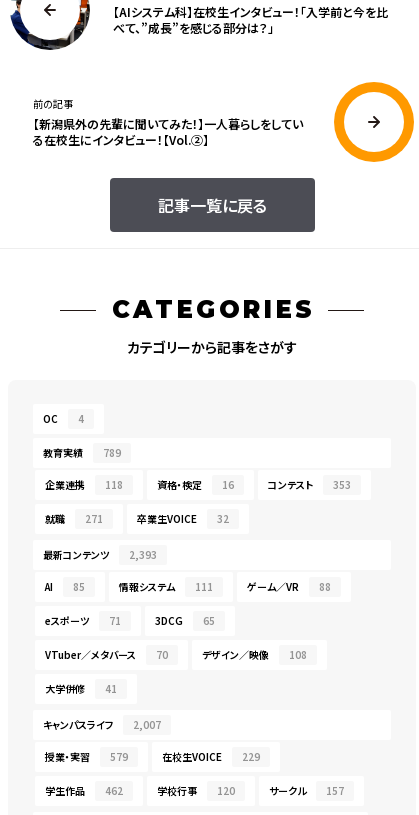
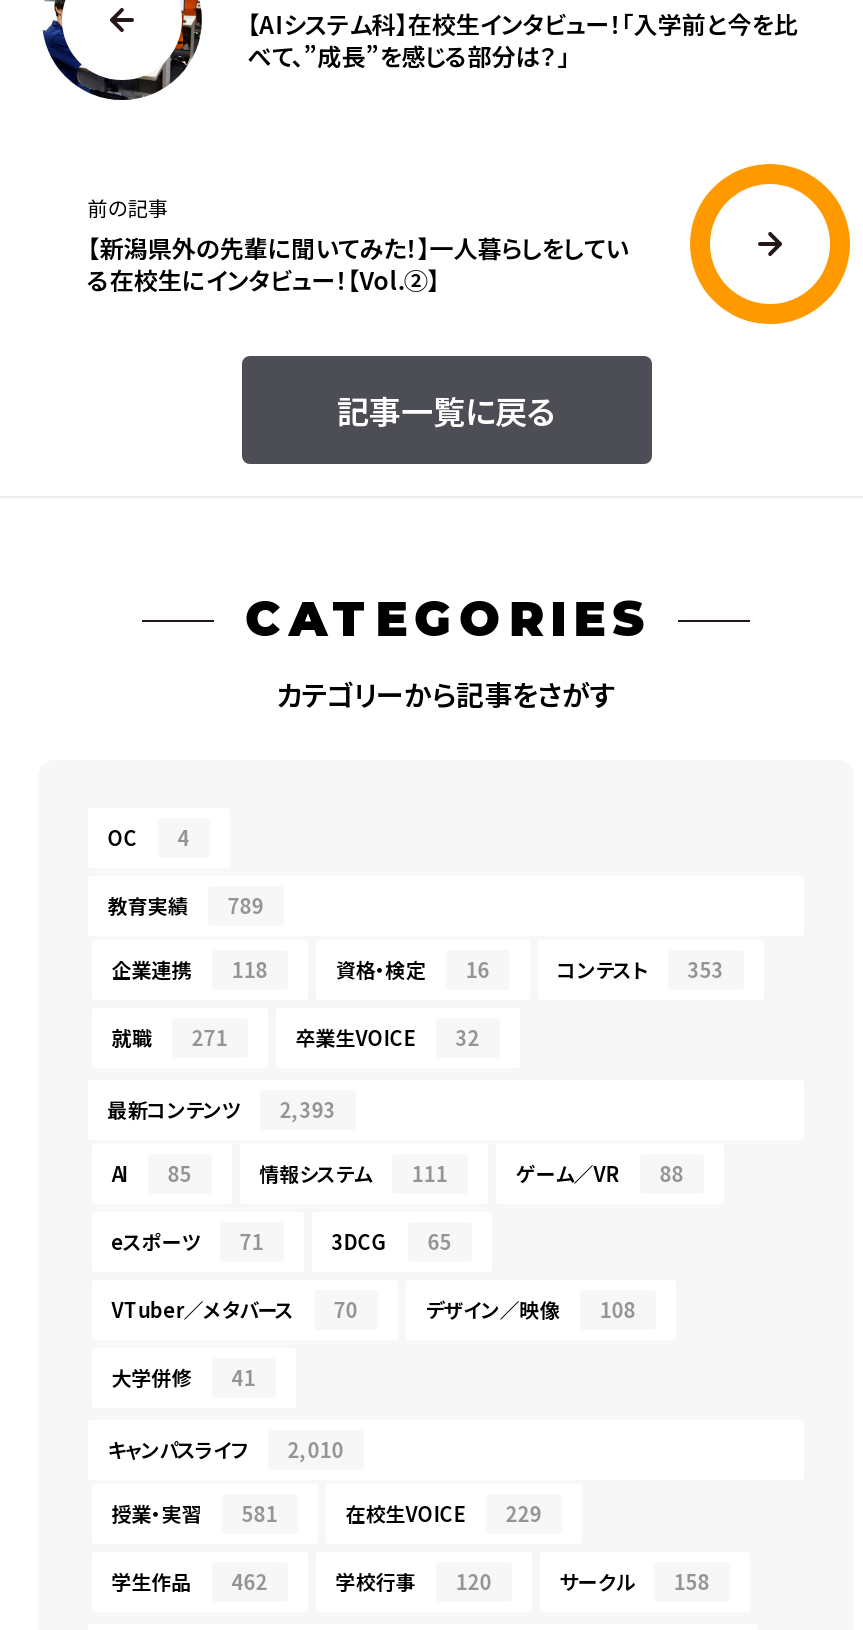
- キャンパスライフ 2,007
+ キャンパスライフ 2,010

- 授業・実習 579
+ 授業・実習 581

- サークル 157
+ サークル 158
